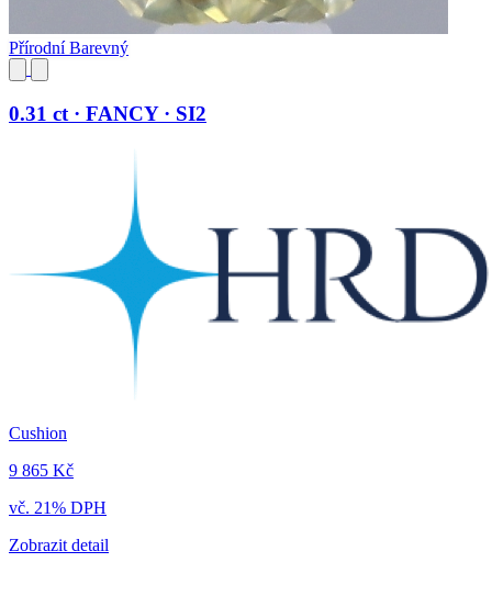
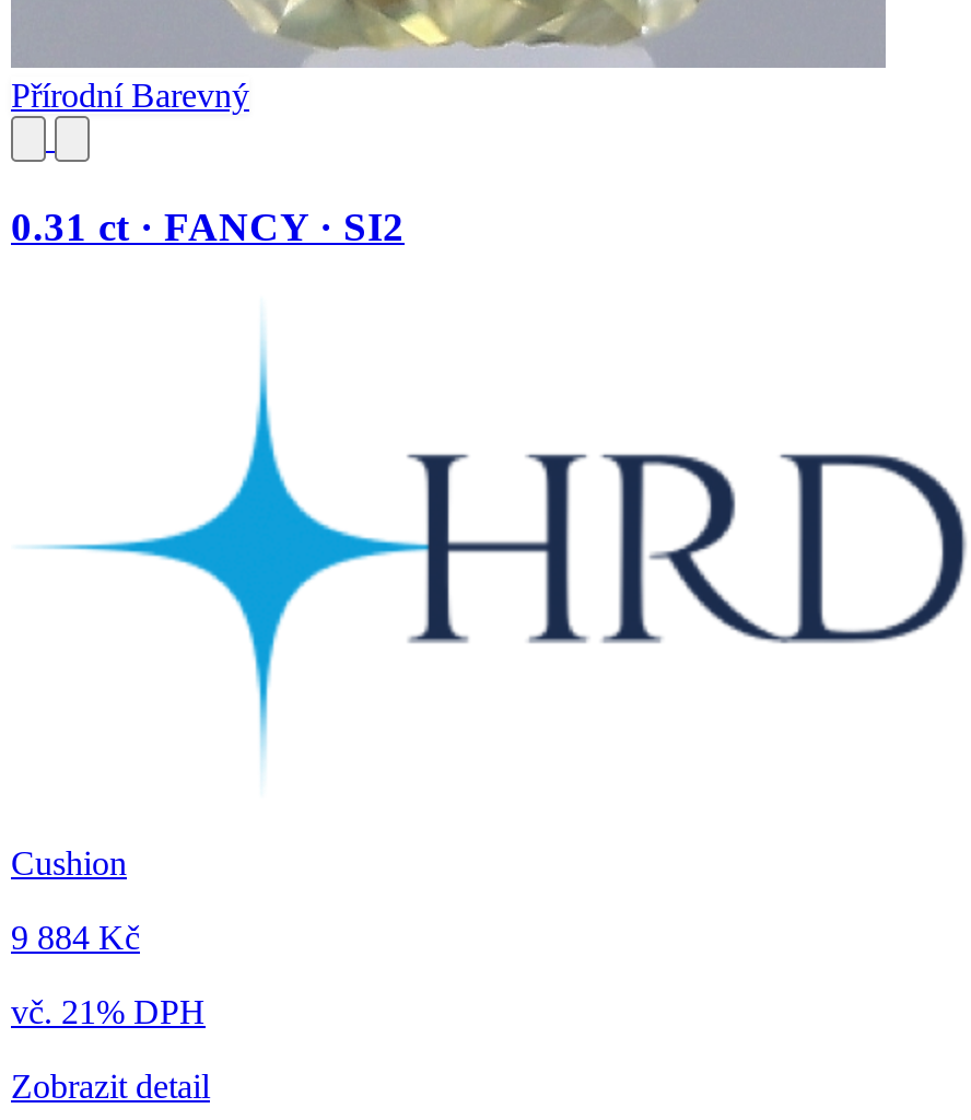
- 9 865 Kč
+ 9 884 Kč
